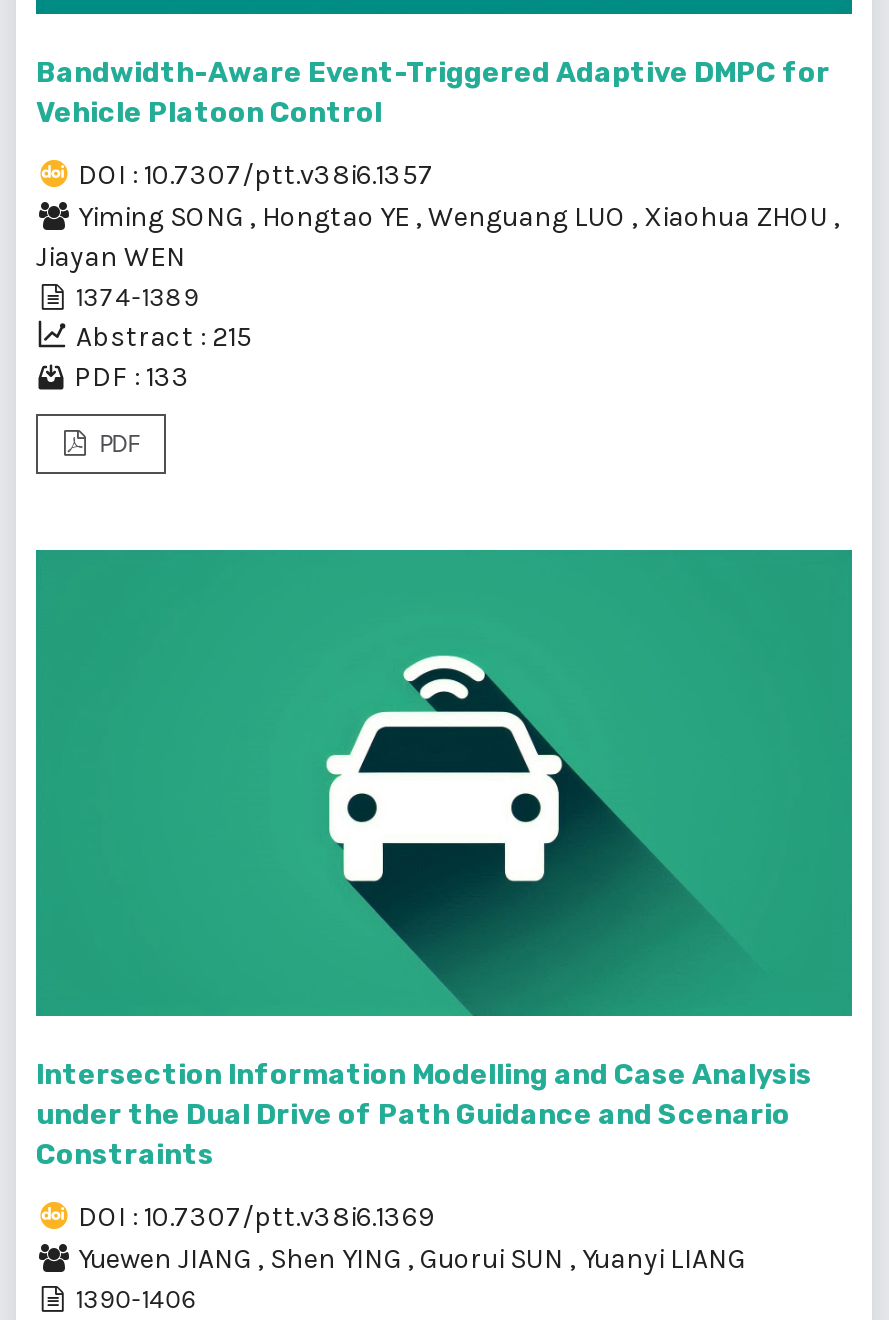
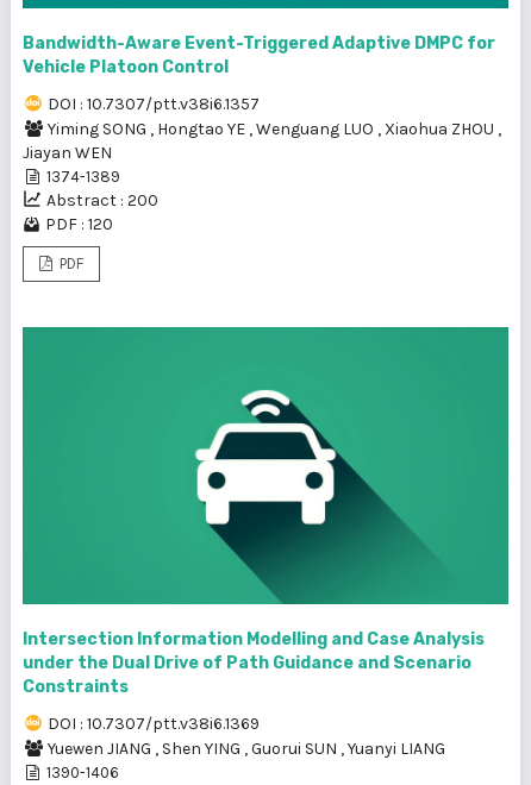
- Abstract : 215
+ Abstract : 200

- PDF : 133
+ PDF : 120
